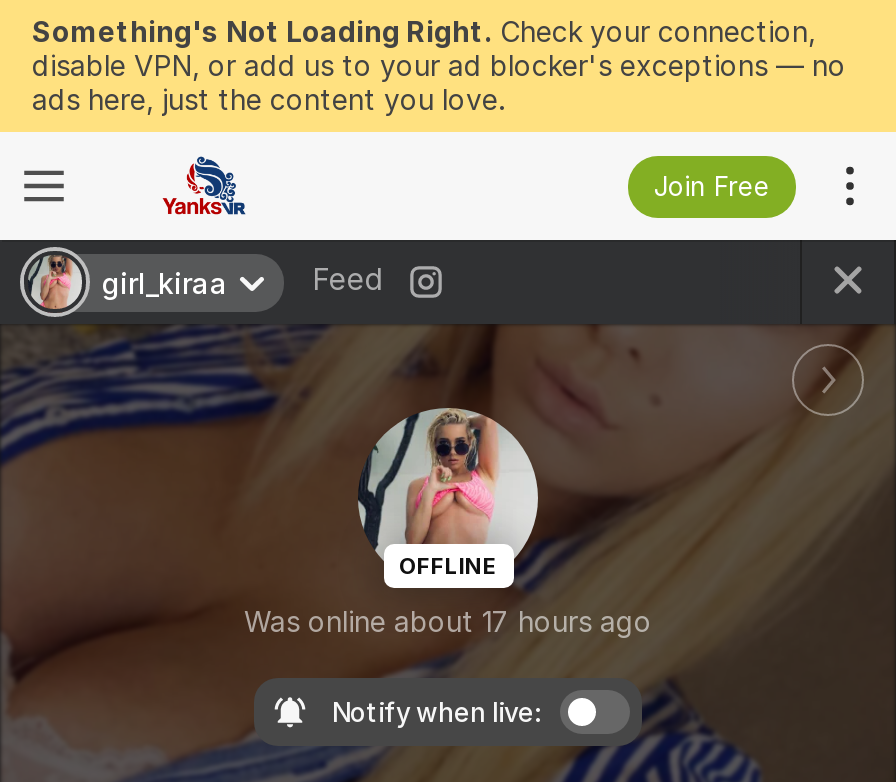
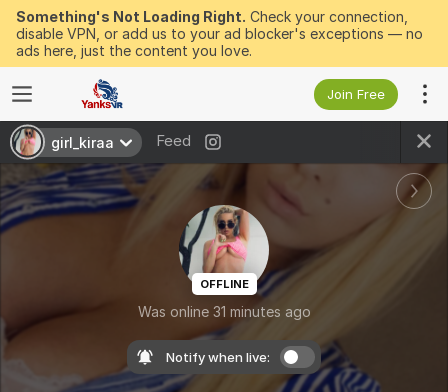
- Was online about 17 hours ago
+ Was online 31 minutes ago
